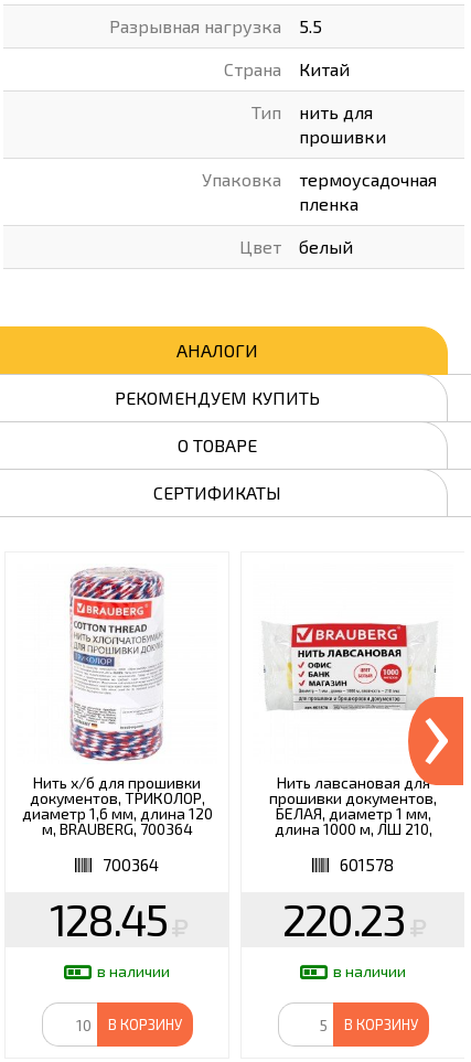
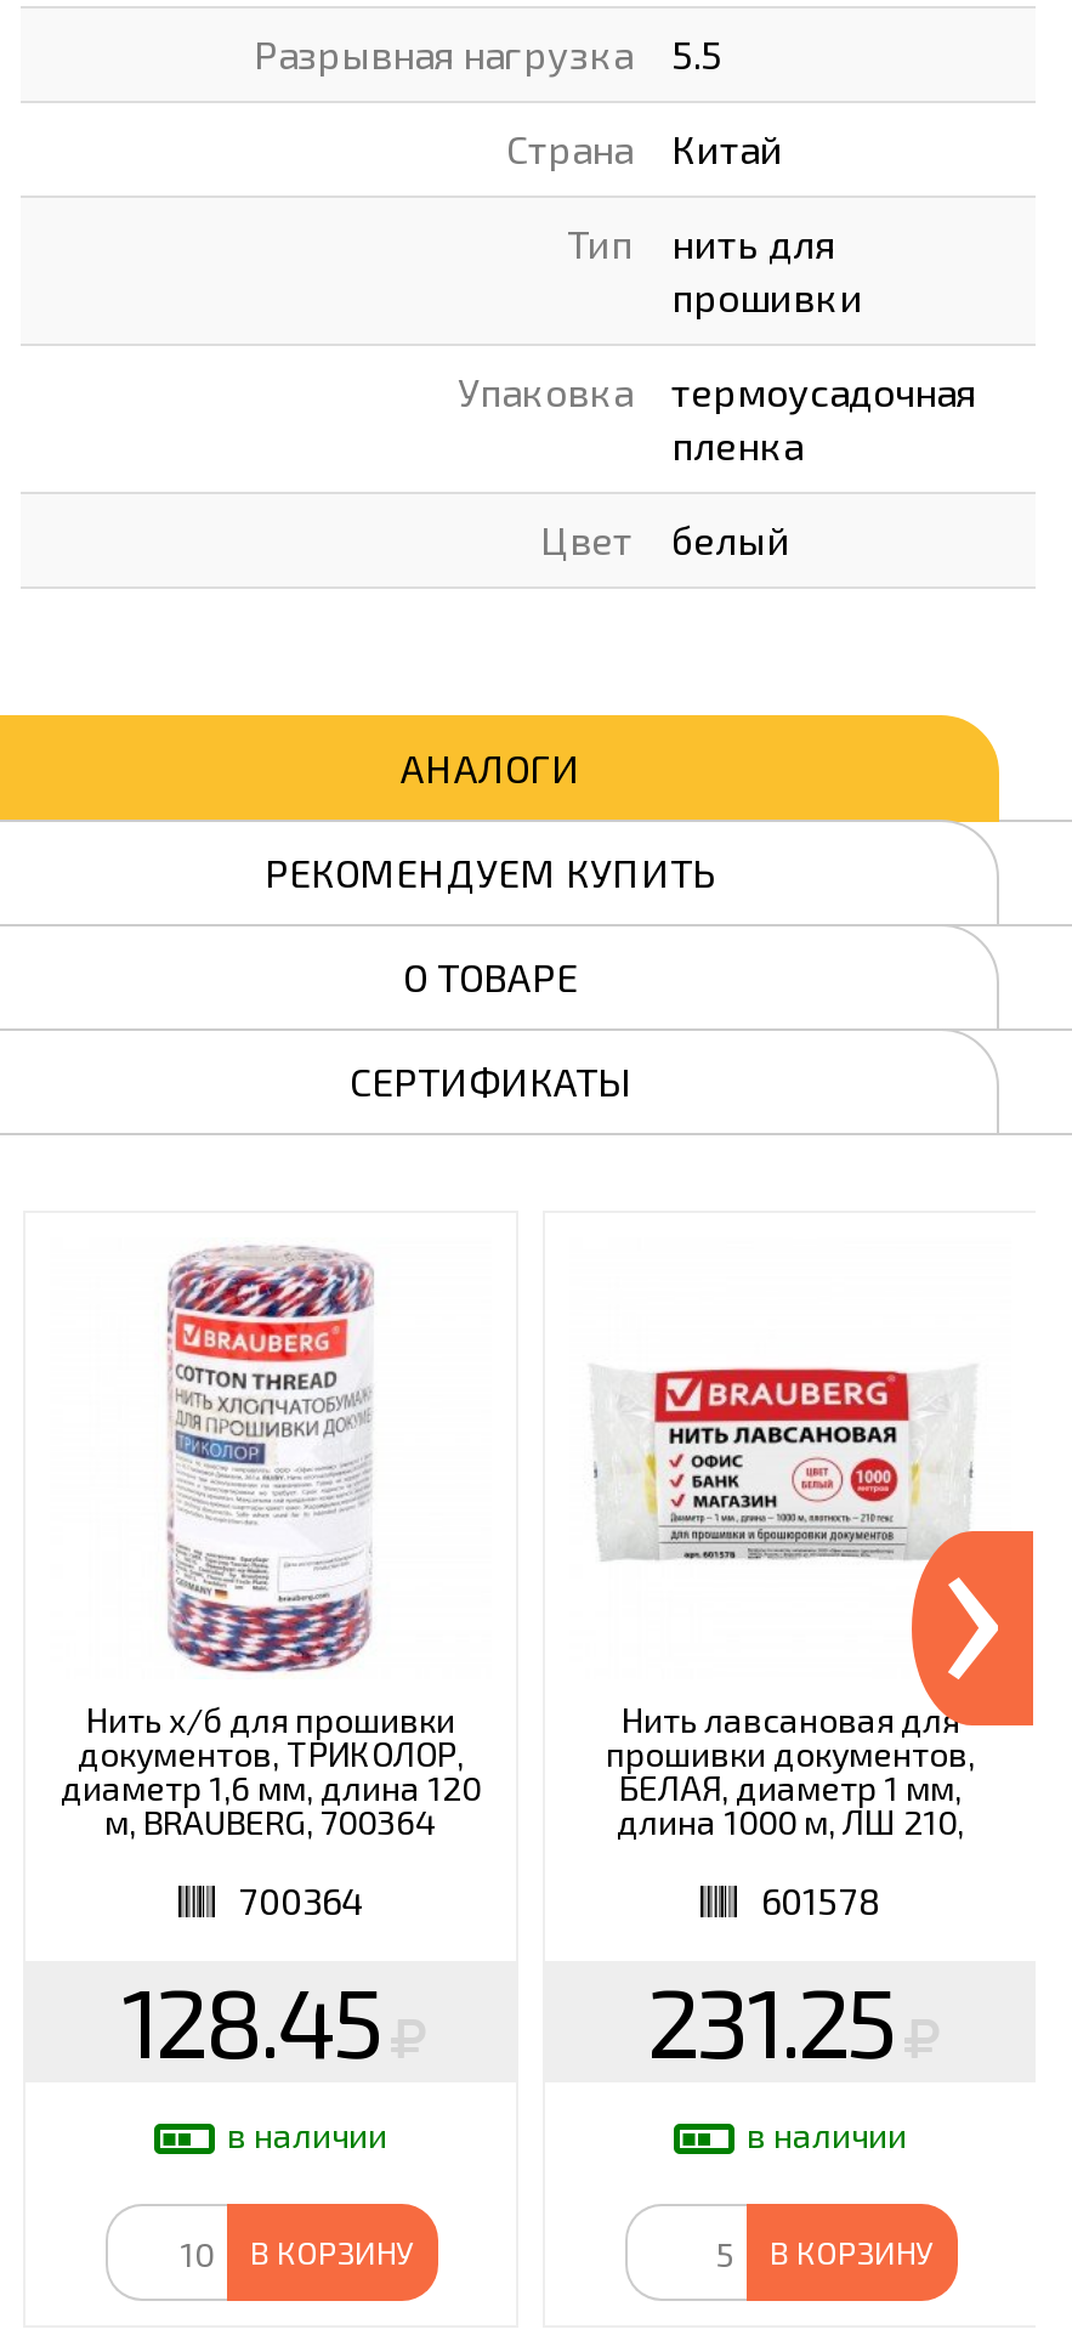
- 220.23
+ 231.25
